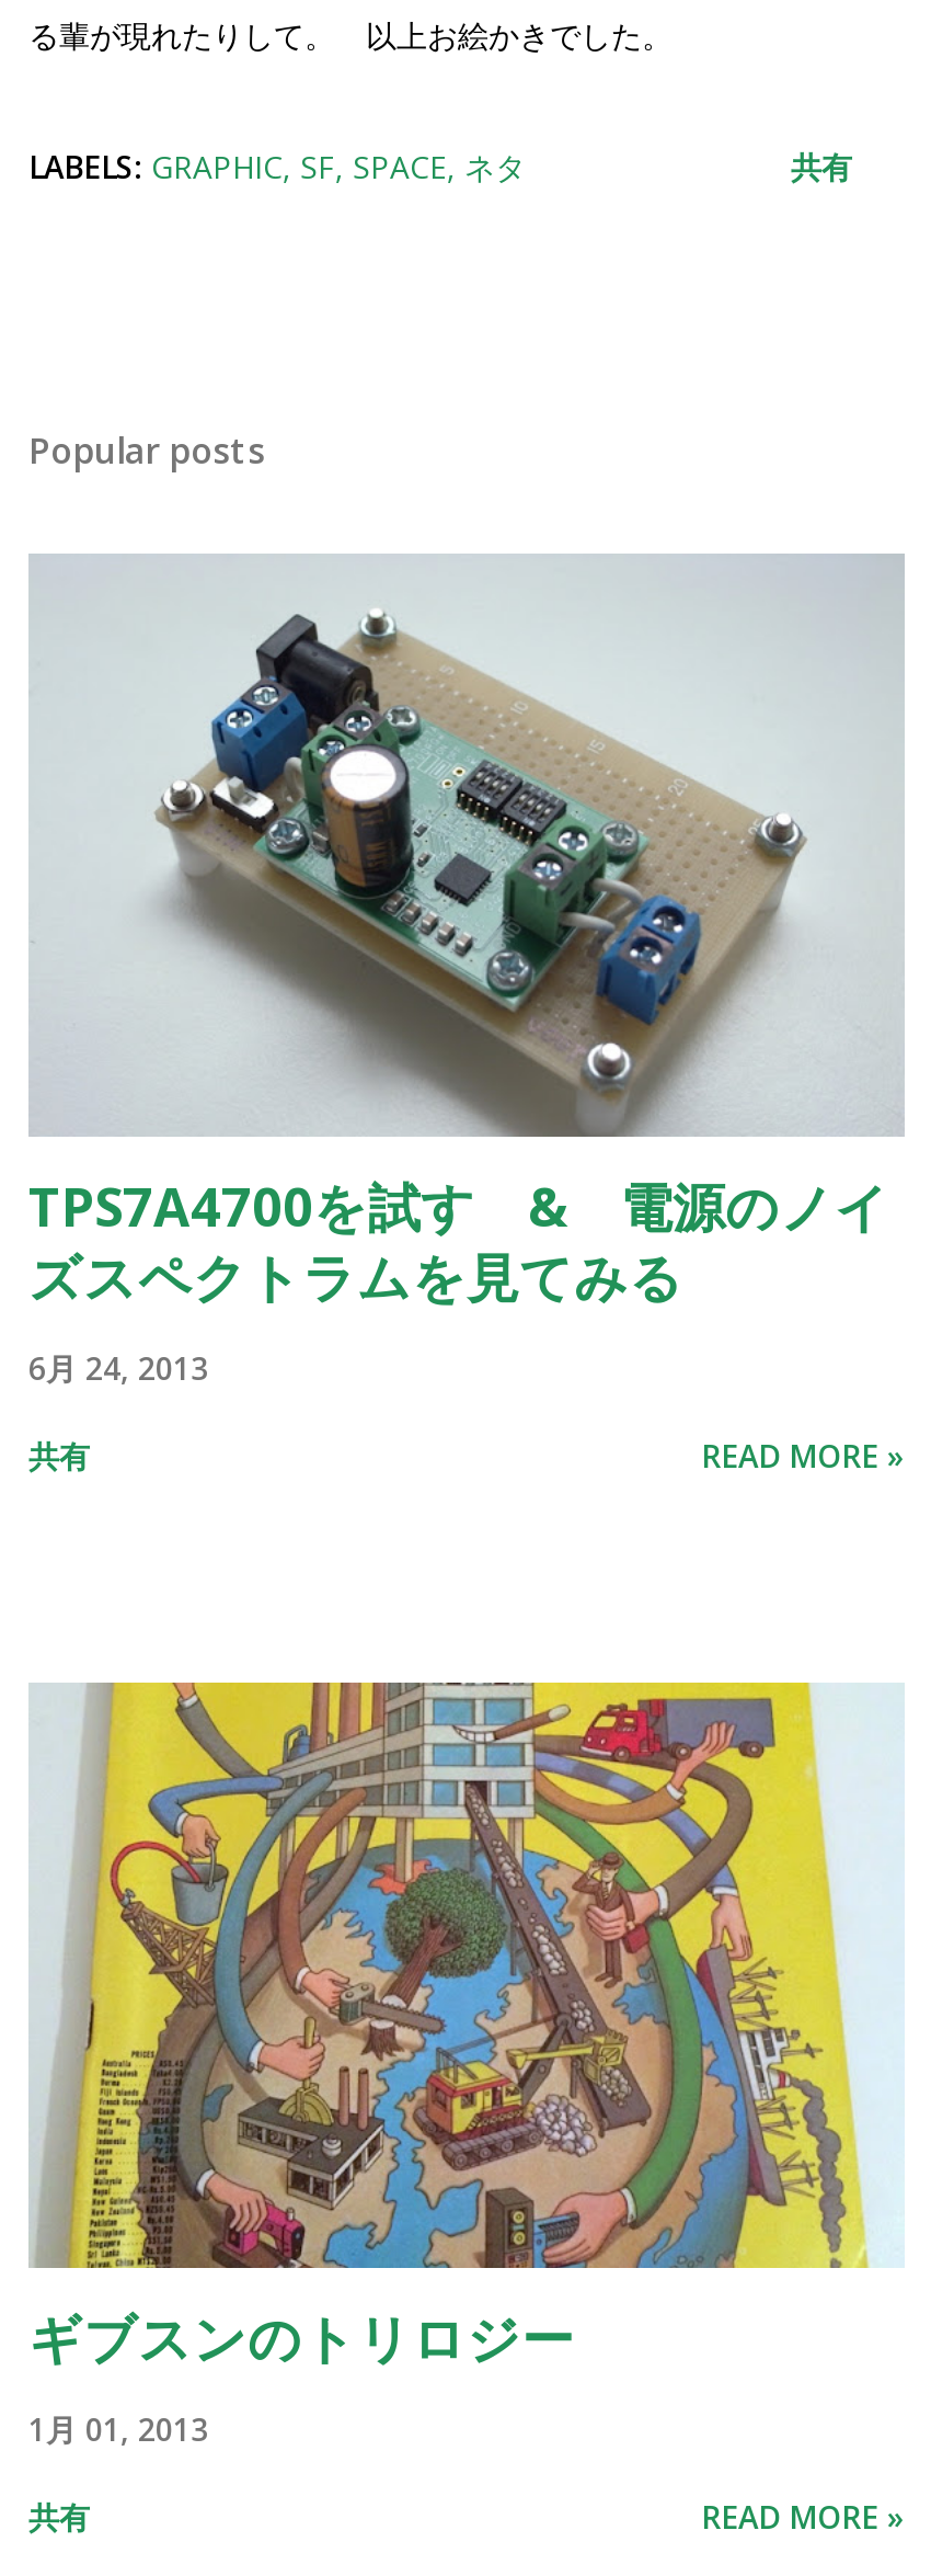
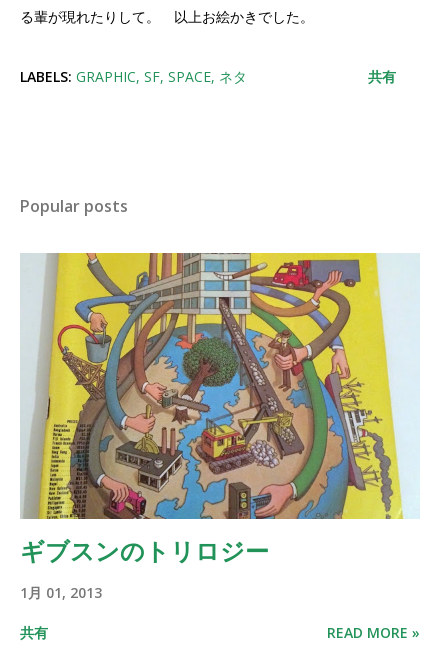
- [image]
- TPS7A4700を試す & 電源のノイ
- ズスペクトラムを見てみる
- 6月 24, 2013
- 共有
- READ MORE »
